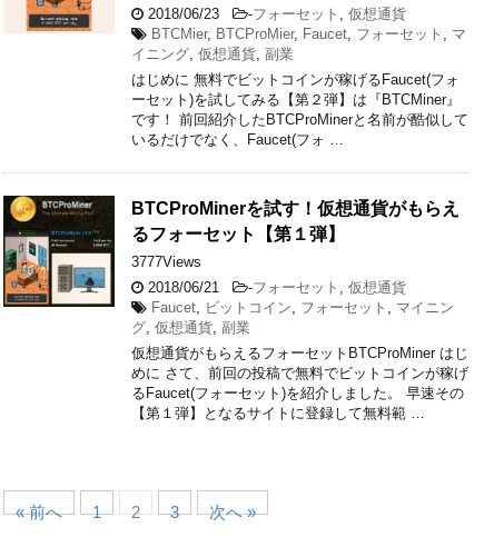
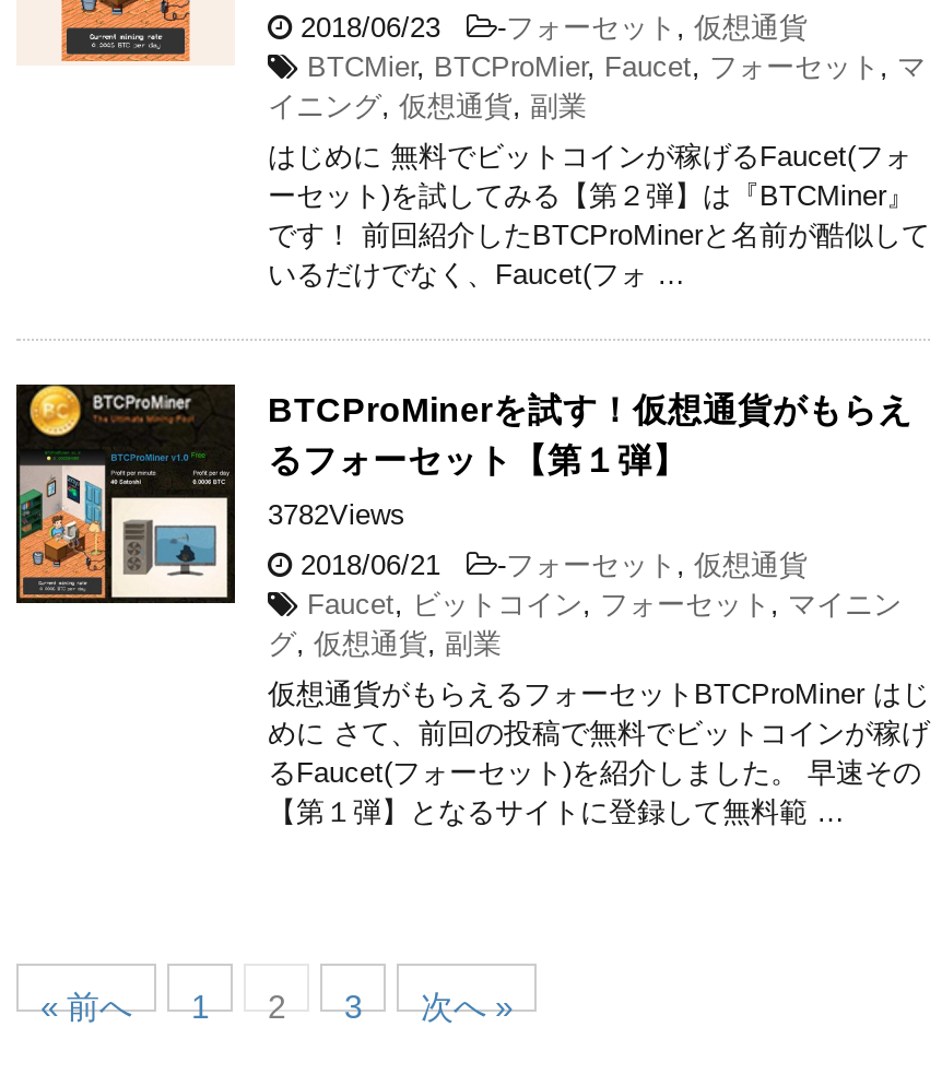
- 3777Views
+ 3782Views
